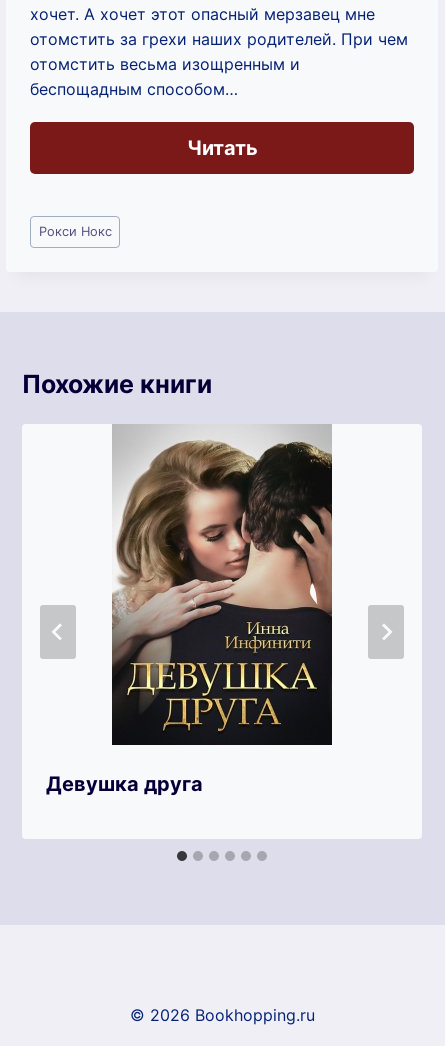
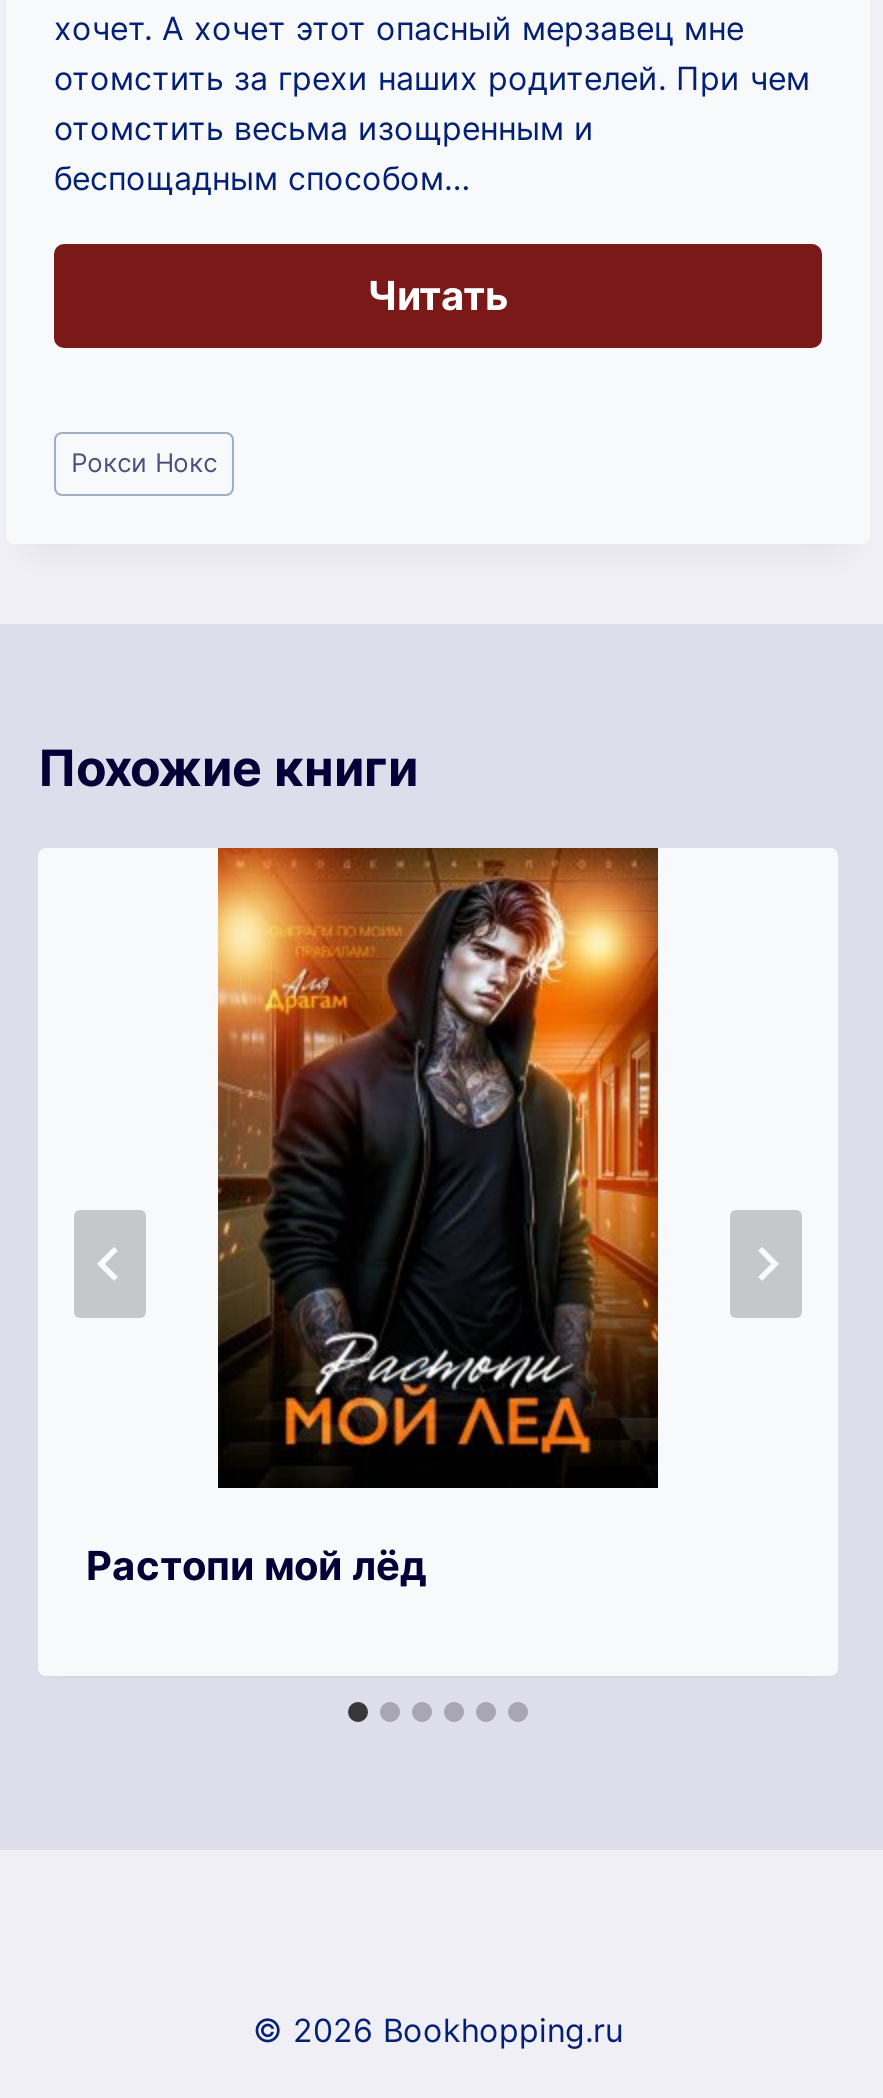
- [image]
+ [image]

- Девушка друга
+ Растопи мой лёд
